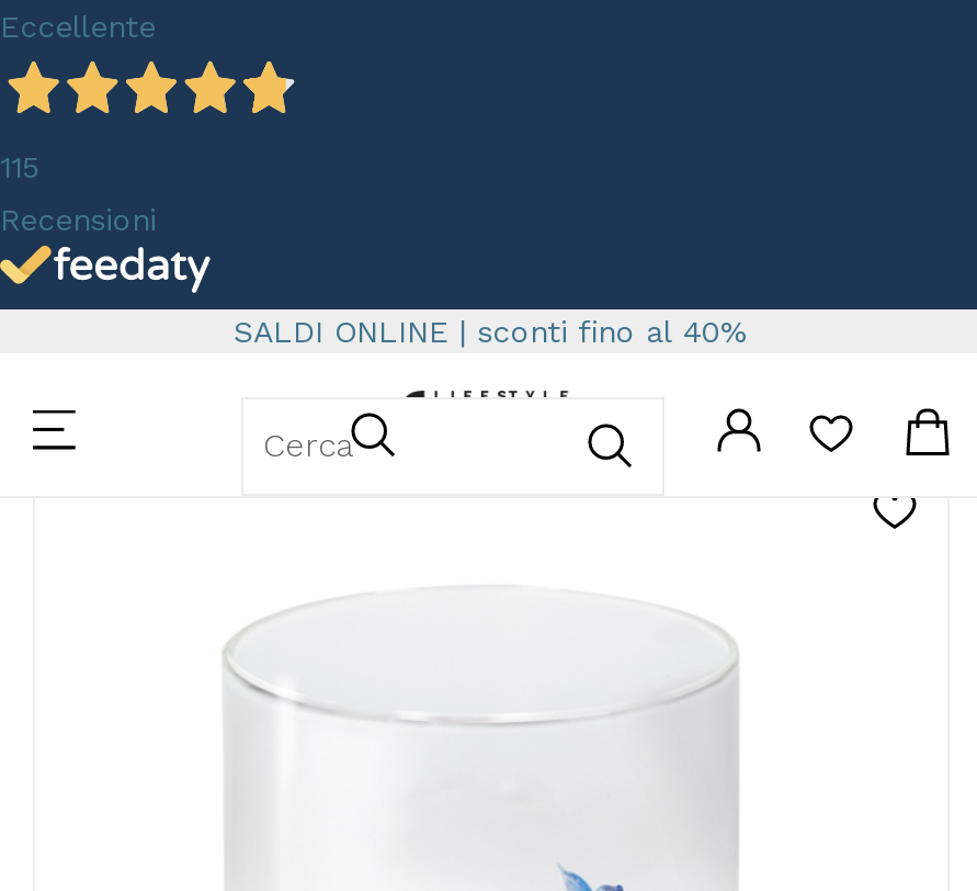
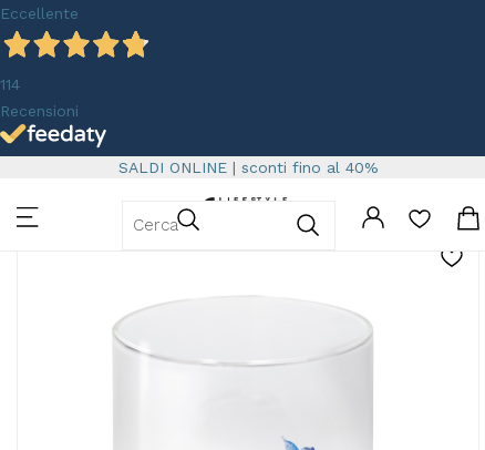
- 115
+ 114
